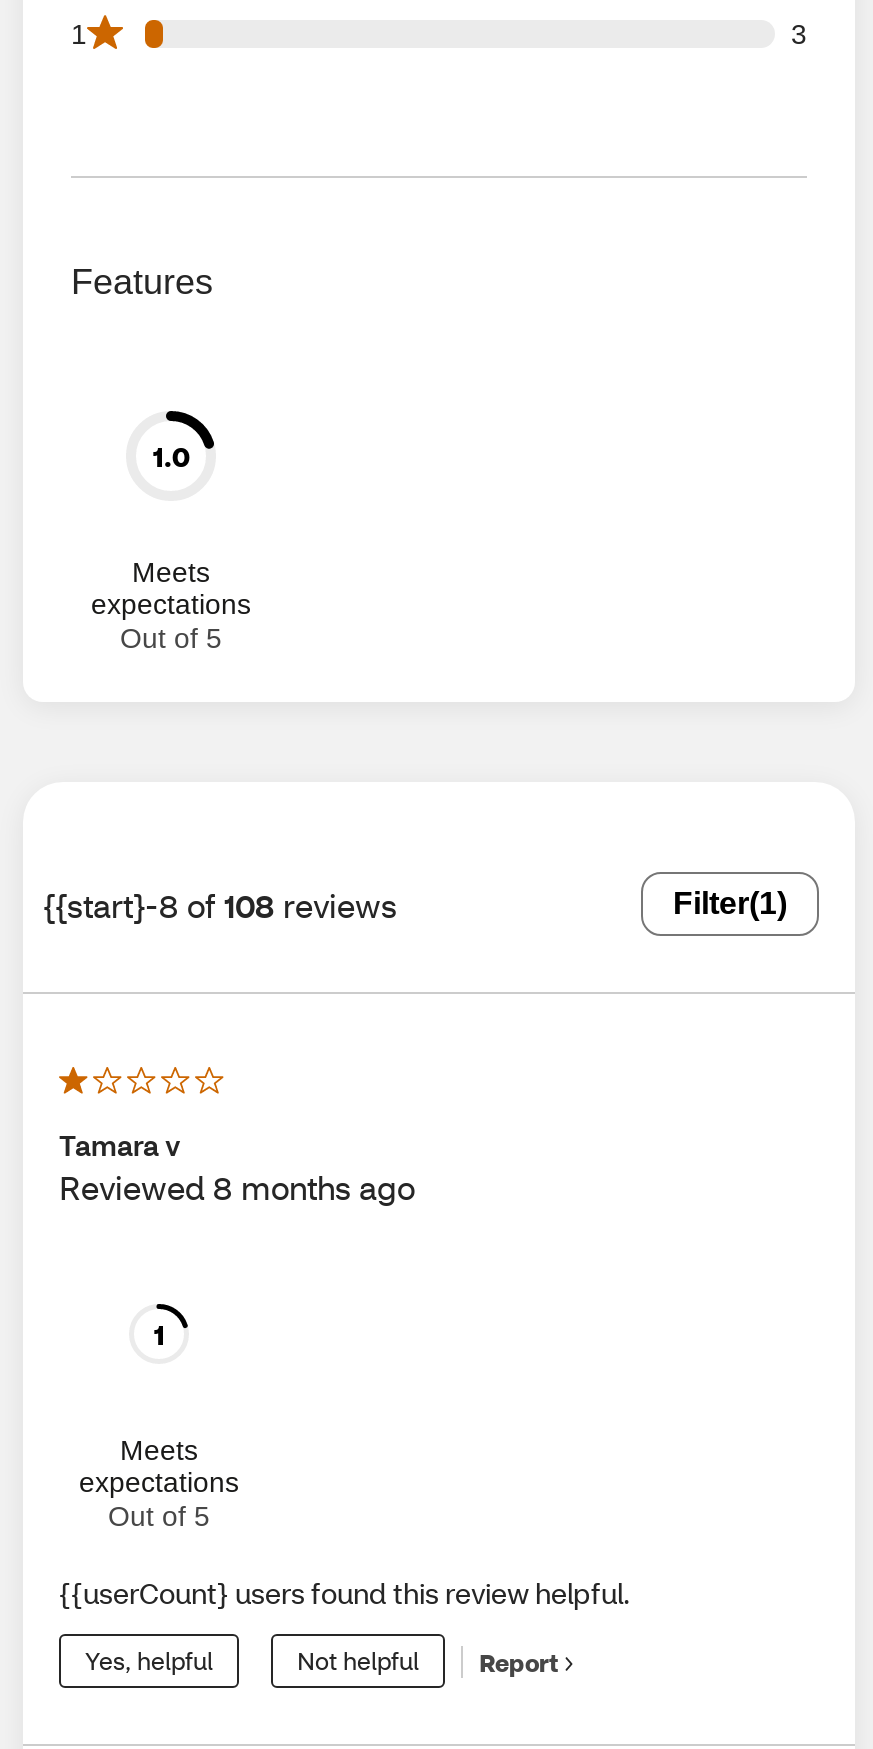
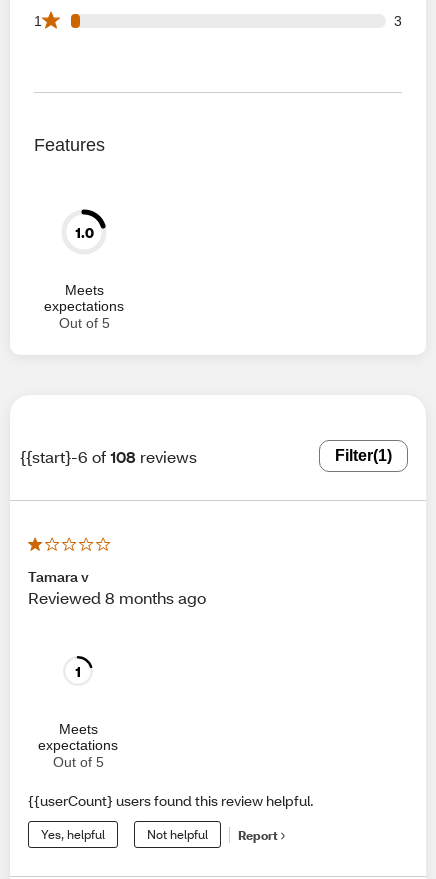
- {{start}-8 of 108 reviews
+ {{start}-6 of 108 reviews
